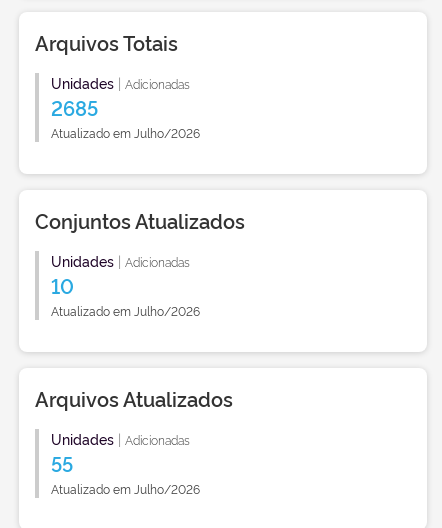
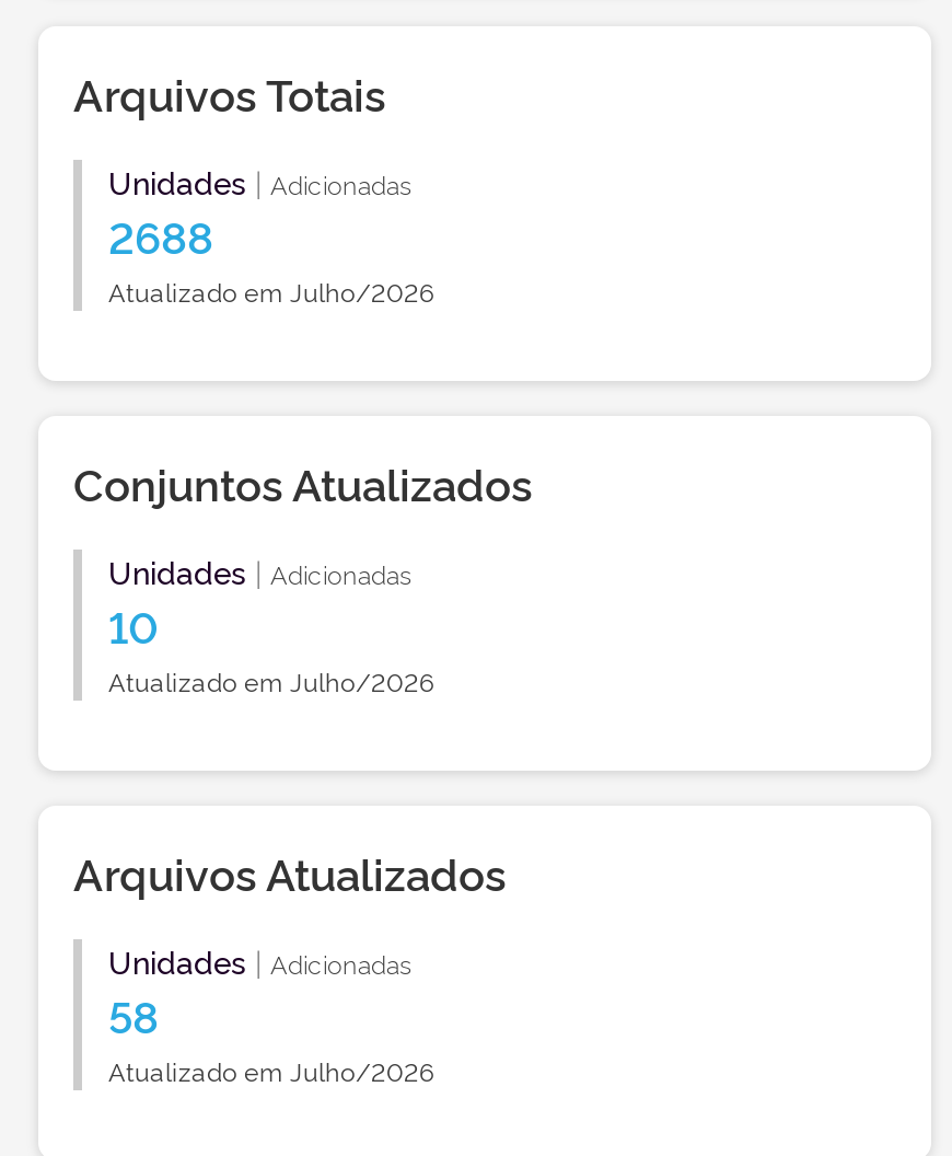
- 2685
+ 2688

- 55
+ 58
